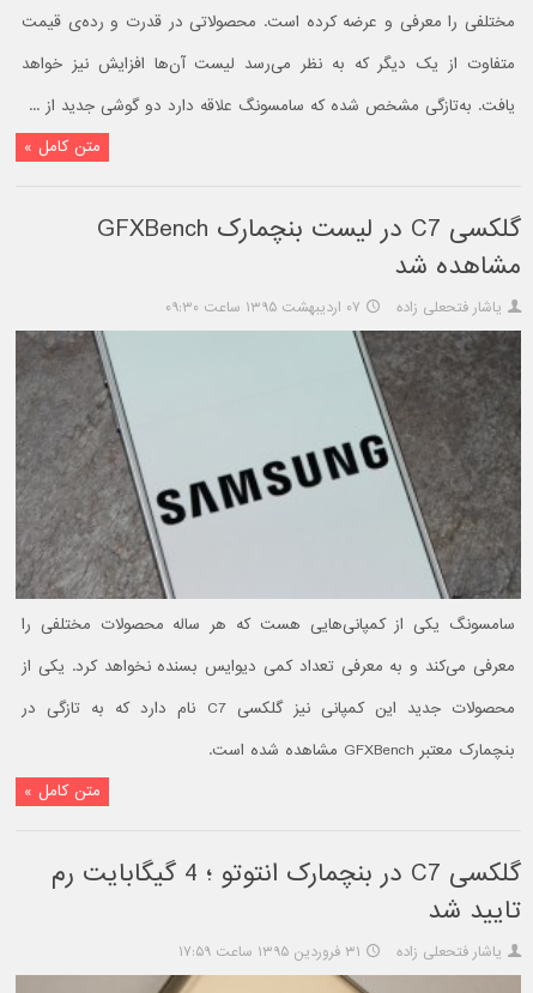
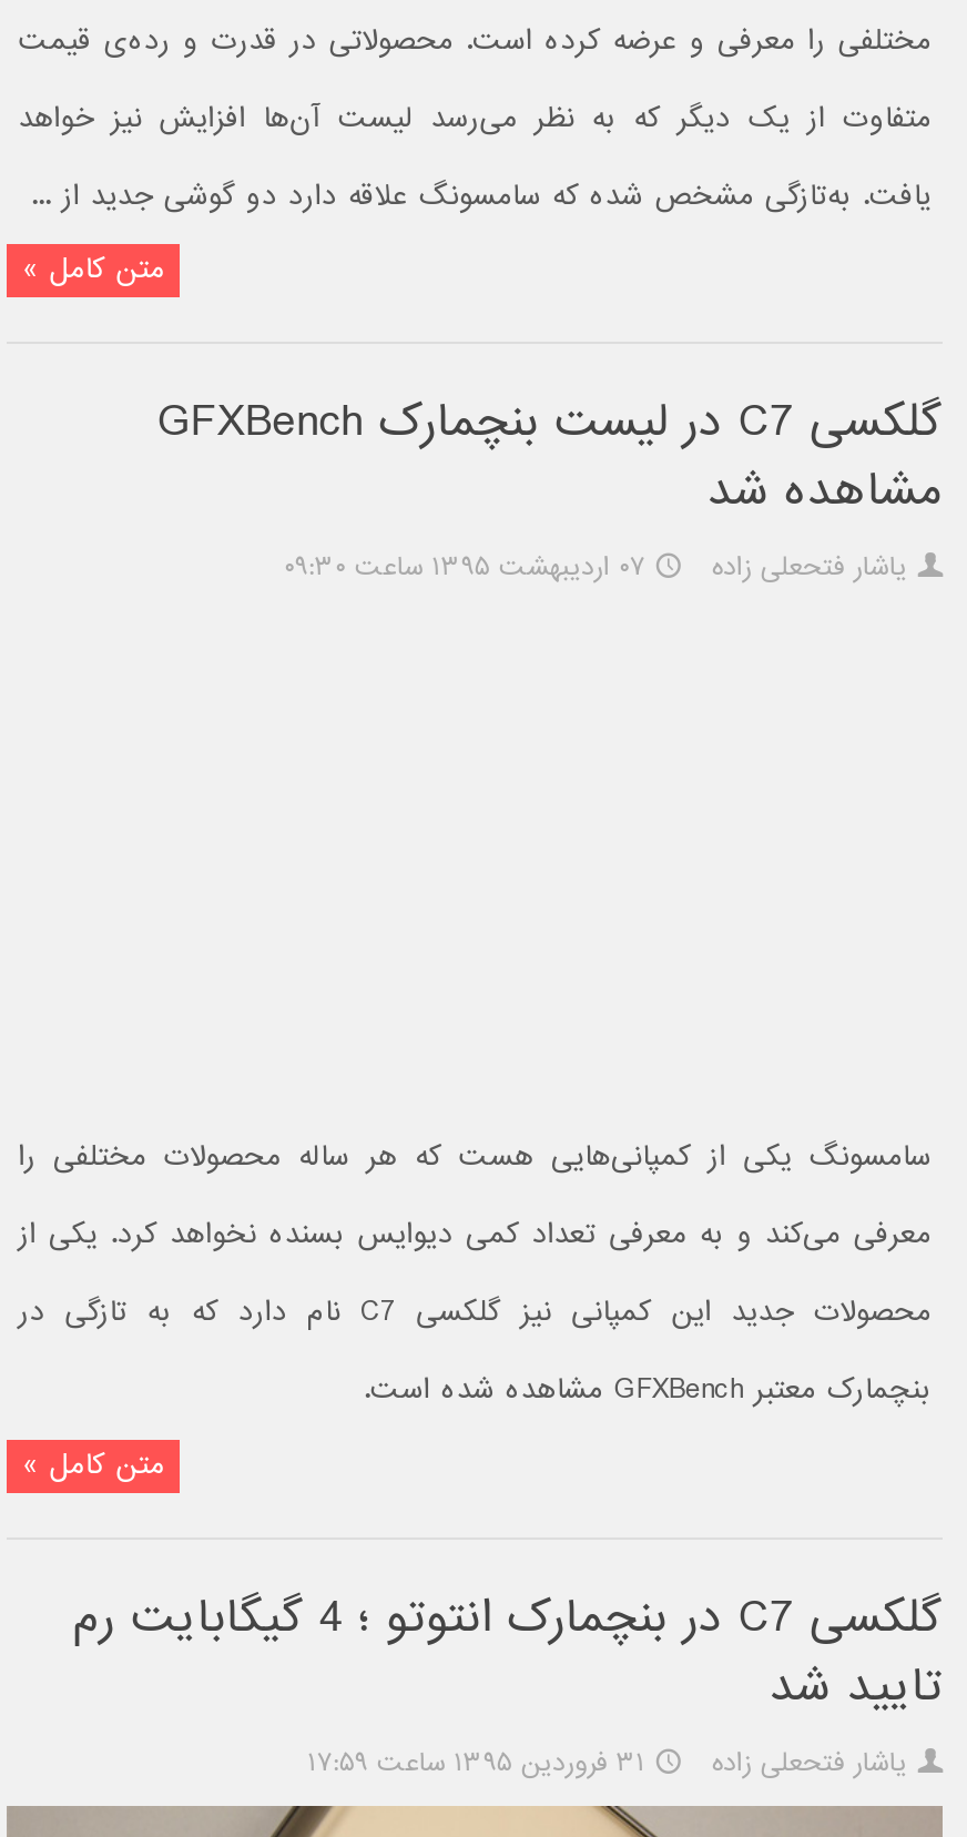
- [image]
